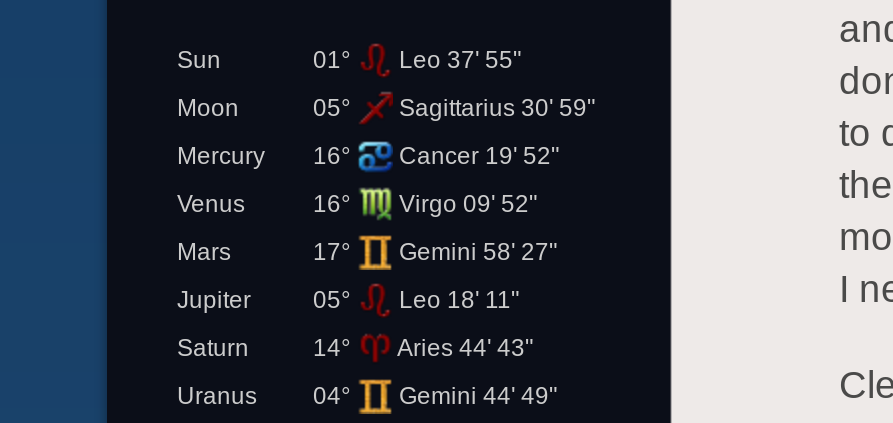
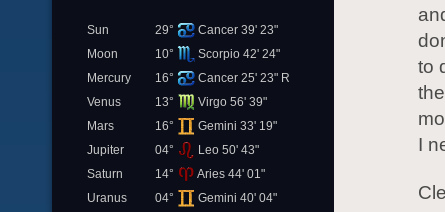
- 01°
- Leo 37' 55"
+ 29°
+ Cancer 39' 23"

- 05°
- Sagittarius 30' 59"
+ 10°
+ Scorpio 42' 24"

- Mercury 16° Cancer 19' 52"
+ Mercury 16° Cancer 25' 23" R

- 16°
+ 13°

- Virgo 09' 52"
+ Virgo 56' 39"

- 17°
+ 16°

- Gemini 58' 27"
+ Gemini 33' 19"

- 05°
+ 04°

- Leo 18' 11"
+ Leo 50' 43"

- 14° Aries 44' 43"
+ 14° Aries 44' 01"

- Uranus 04° Gemini 44' 49"
+ Uranus 04° Gemini 40' 04"
